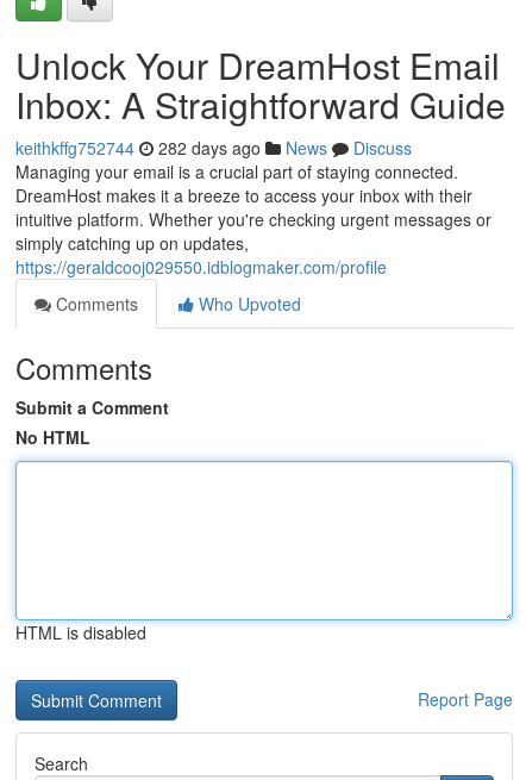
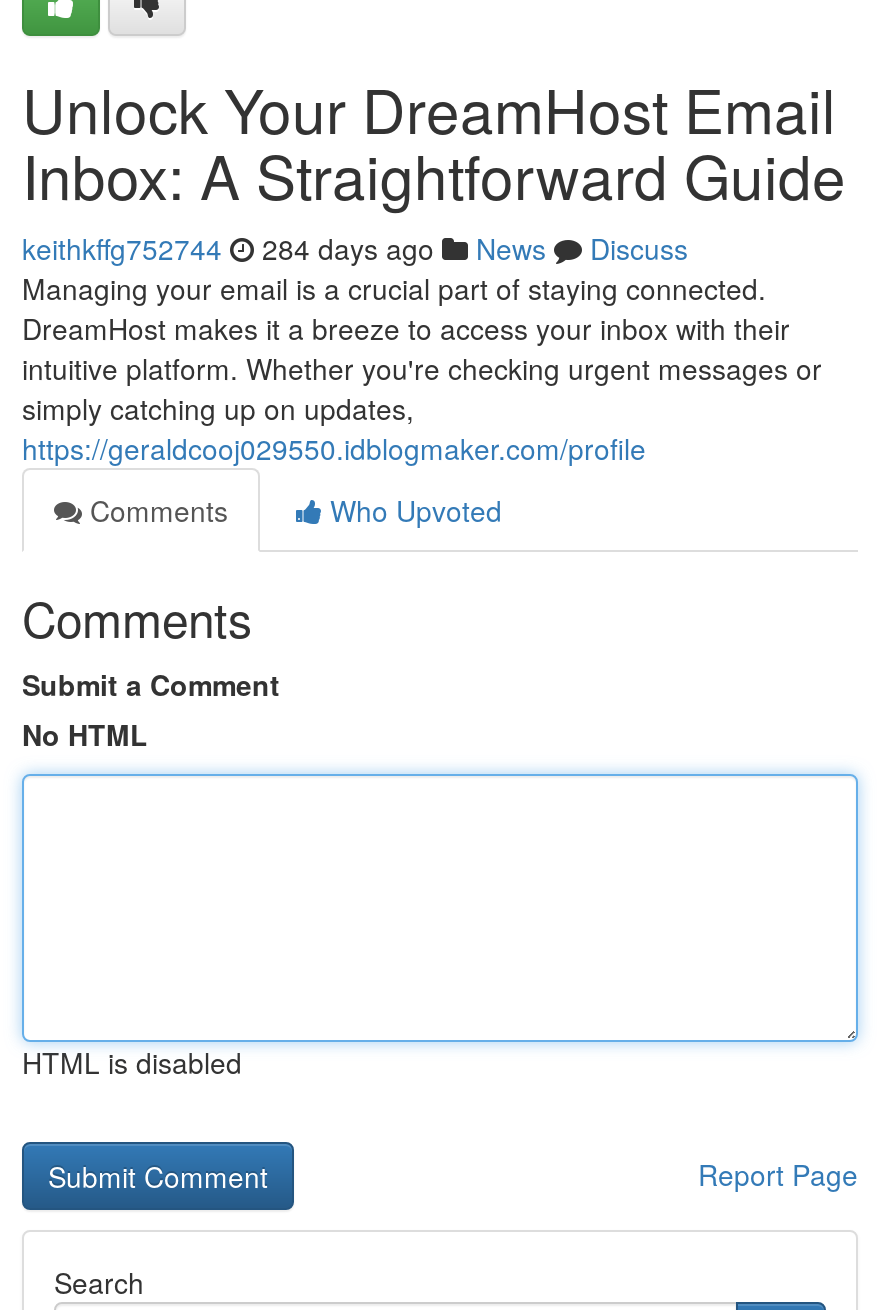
- keithkffg752744 282 days ago News Discuss
+ keithkffg752744 284 days ago News Discuss
